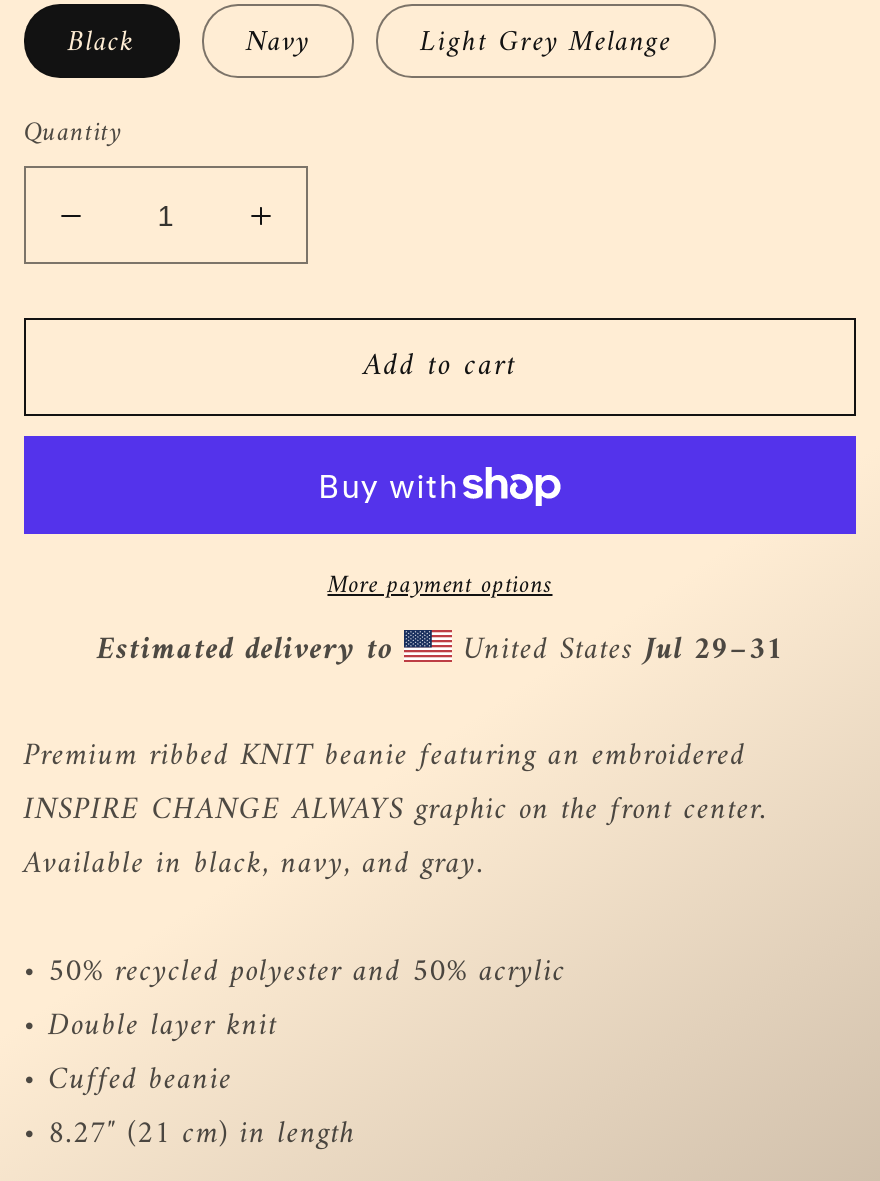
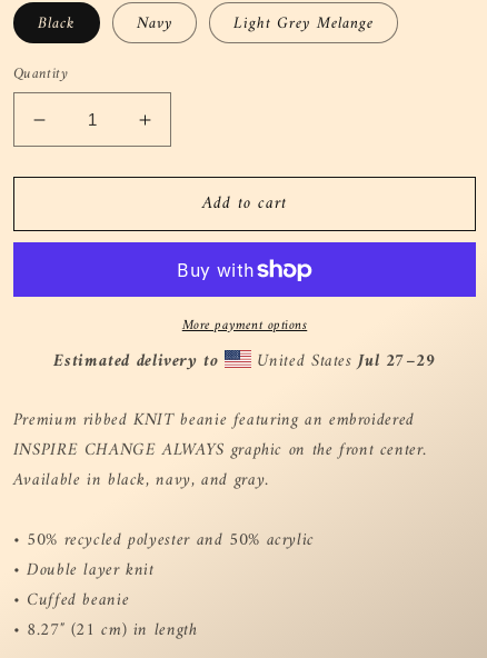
- United States Jul 29–31
+ United States Jul 27–29
